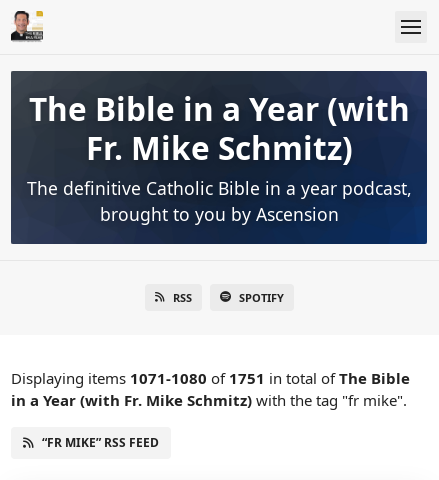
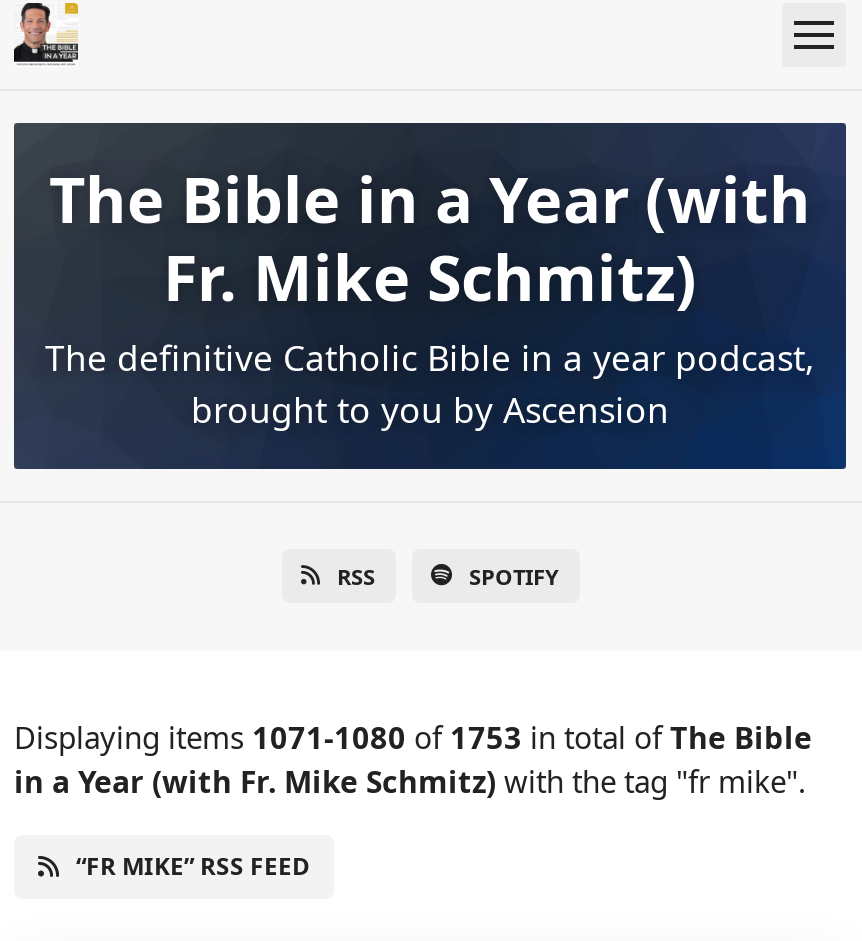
- Displaying items 1071-1080 of 1751 in total of The Bible
+ Displaying items 1071-1080 of 1753 in total of The Bible
